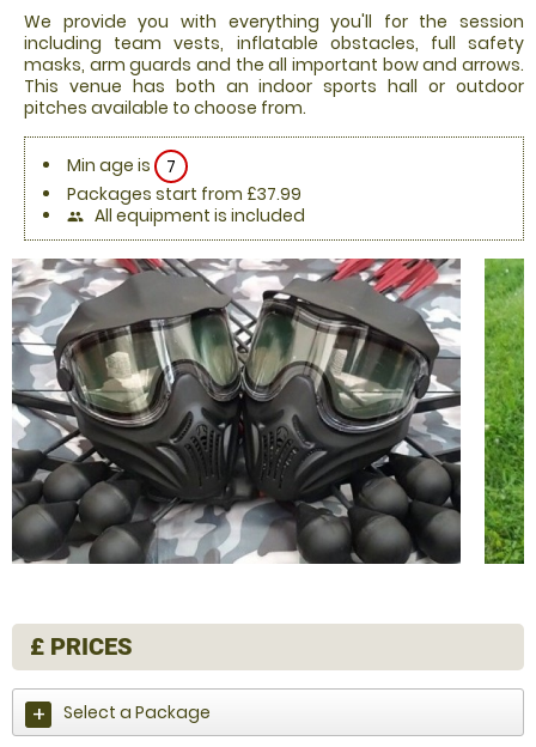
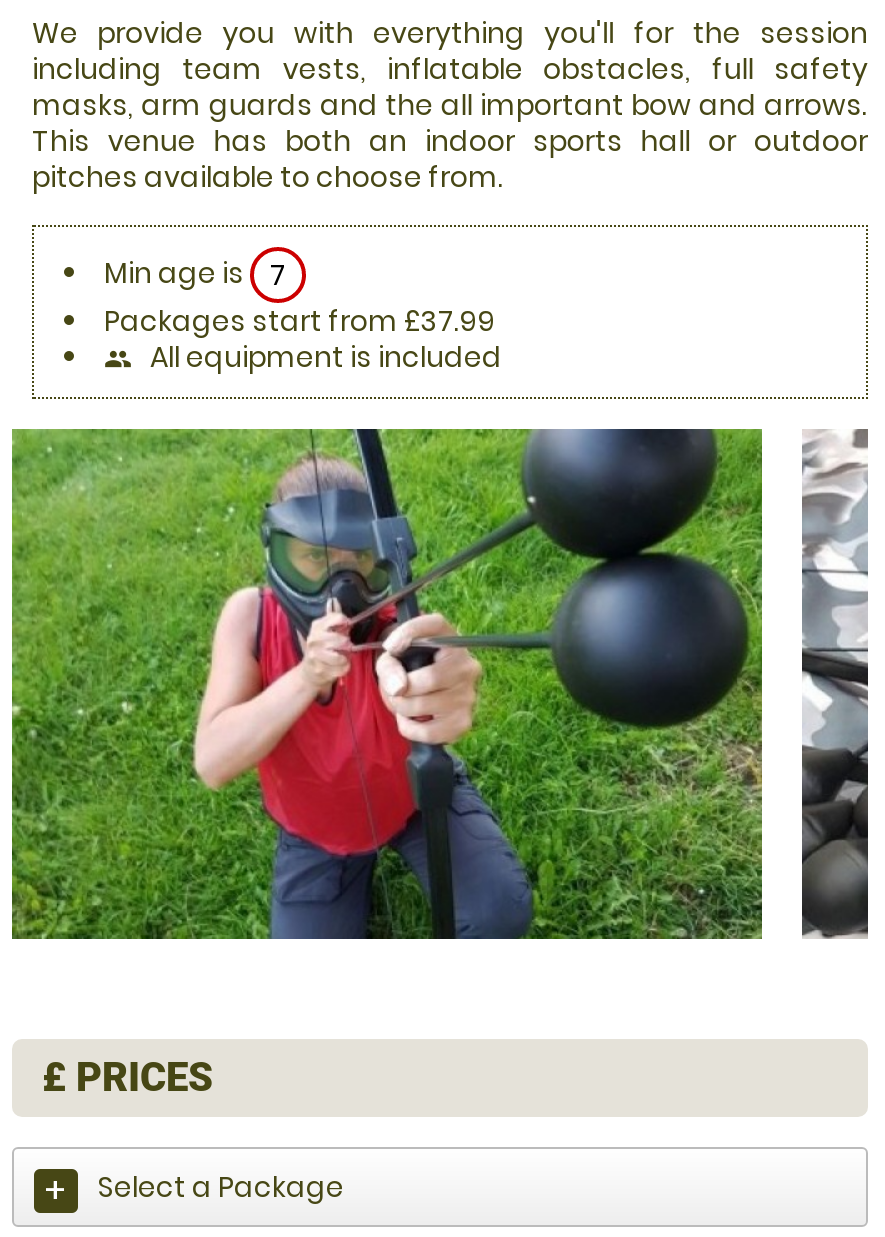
- [image]
+ [image]

- [image]
+ [image]
